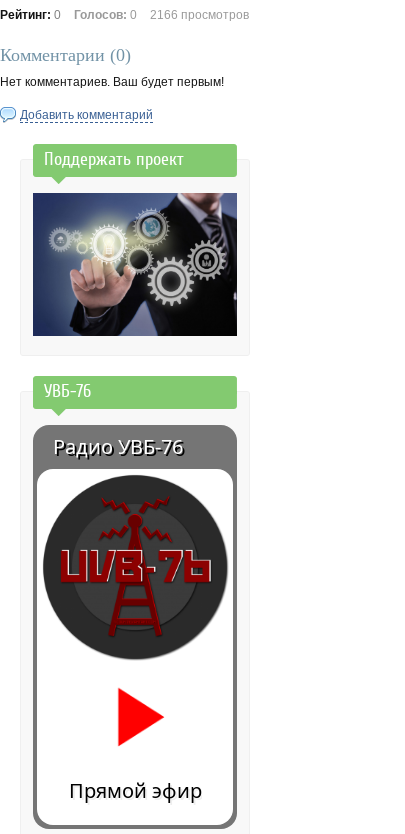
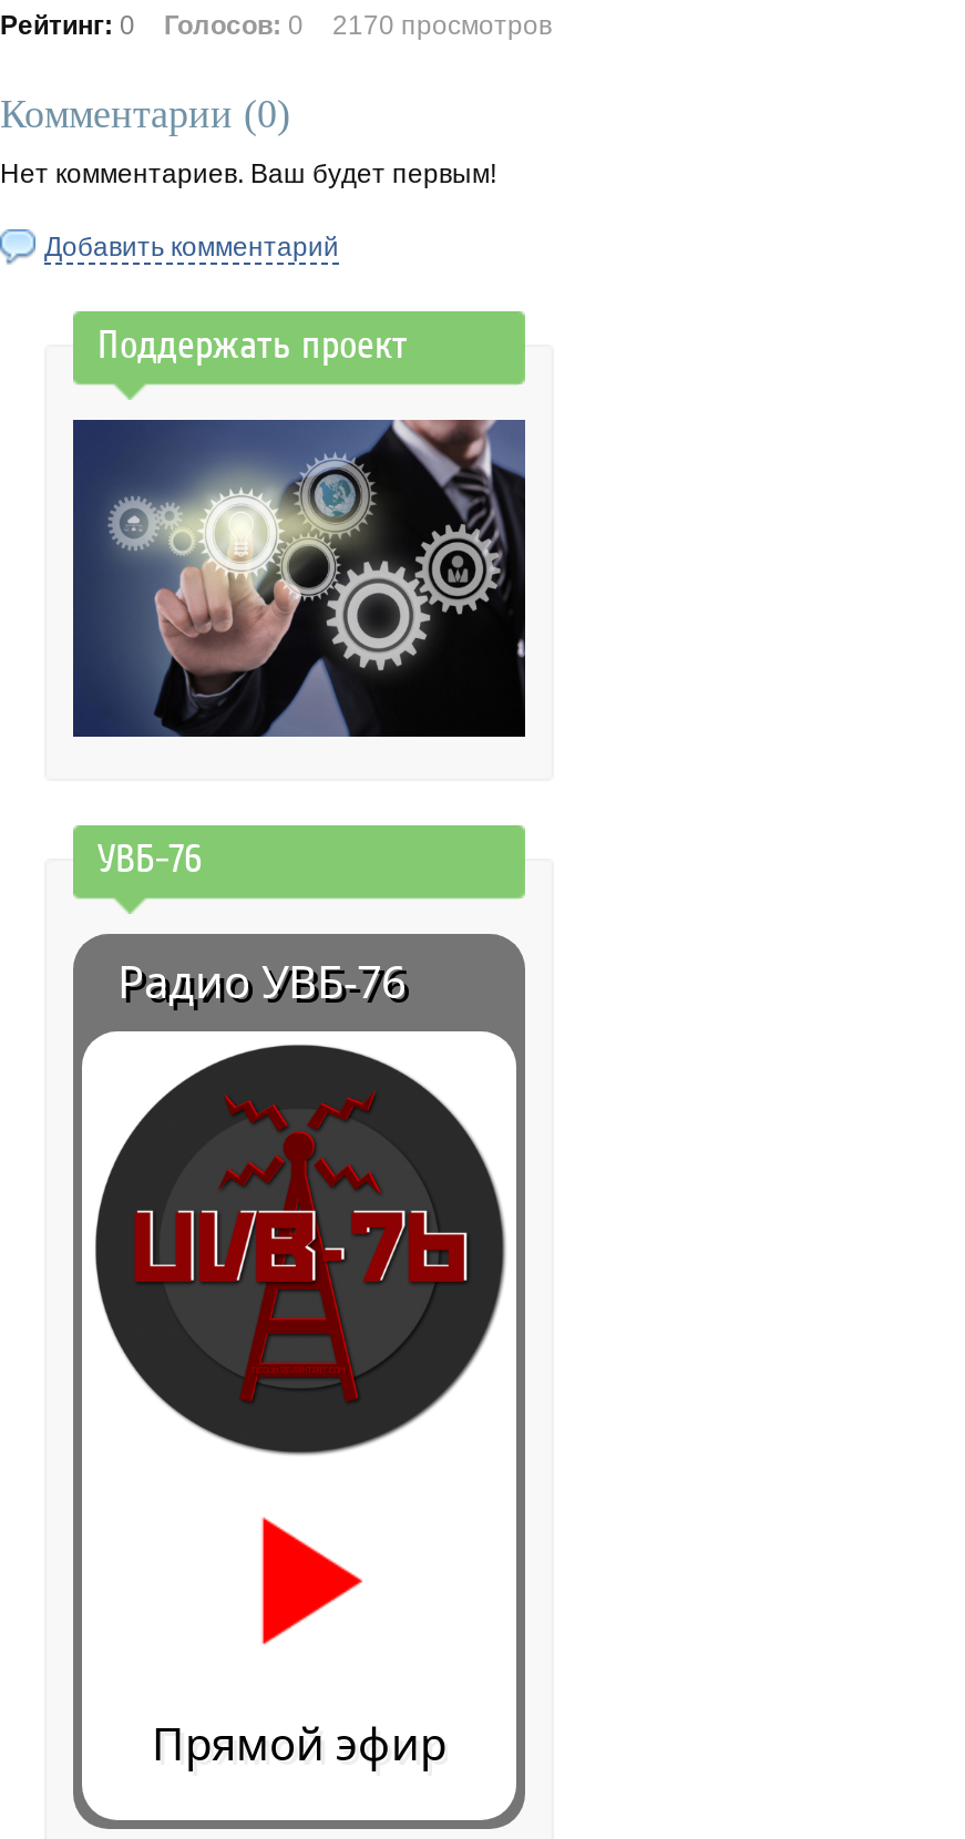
- Рейтинг: 0 Голосов: 0 2166 просмотров
+ Рейтинг: 0 Голосов: 0 2170 просмотров
